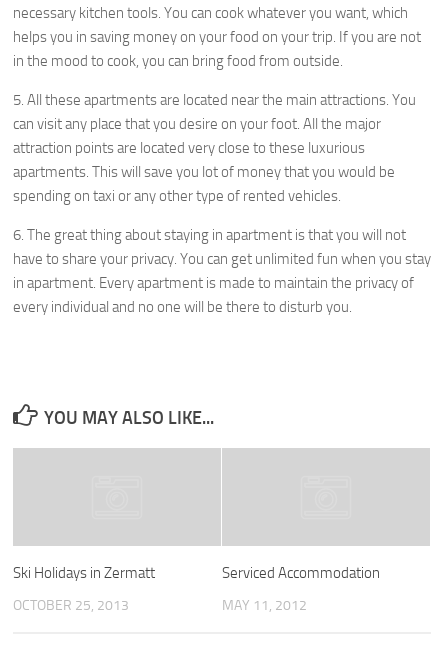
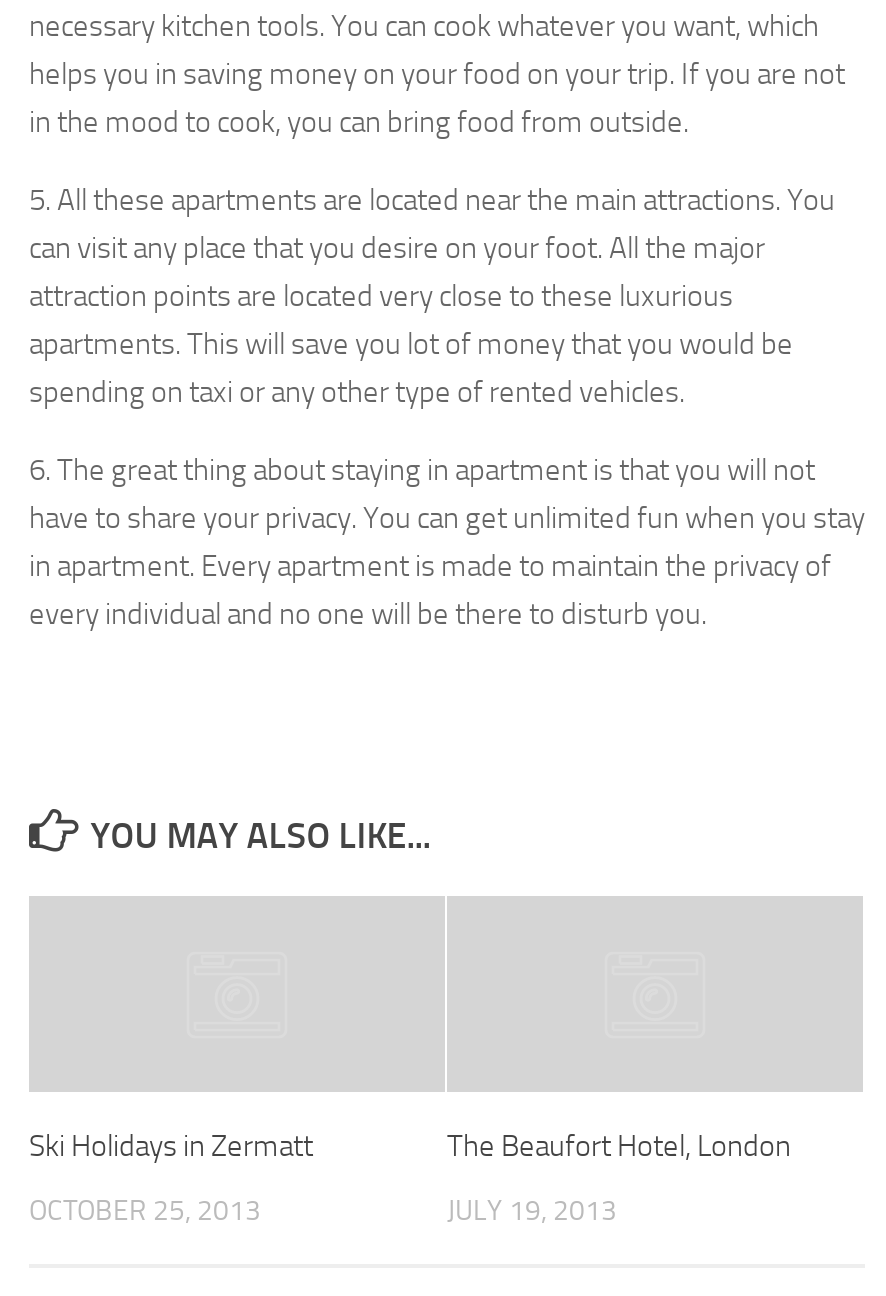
- Serviced Accommodation
+ The Beaufort Hotel, London

- MAY 11, 2012
+ JULY 19, 2013
